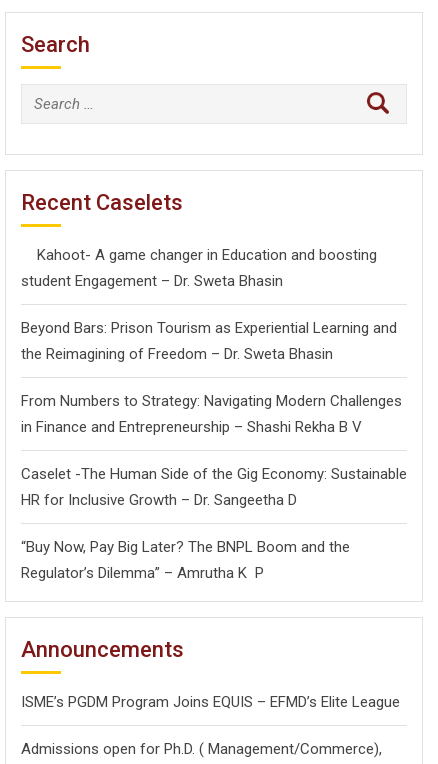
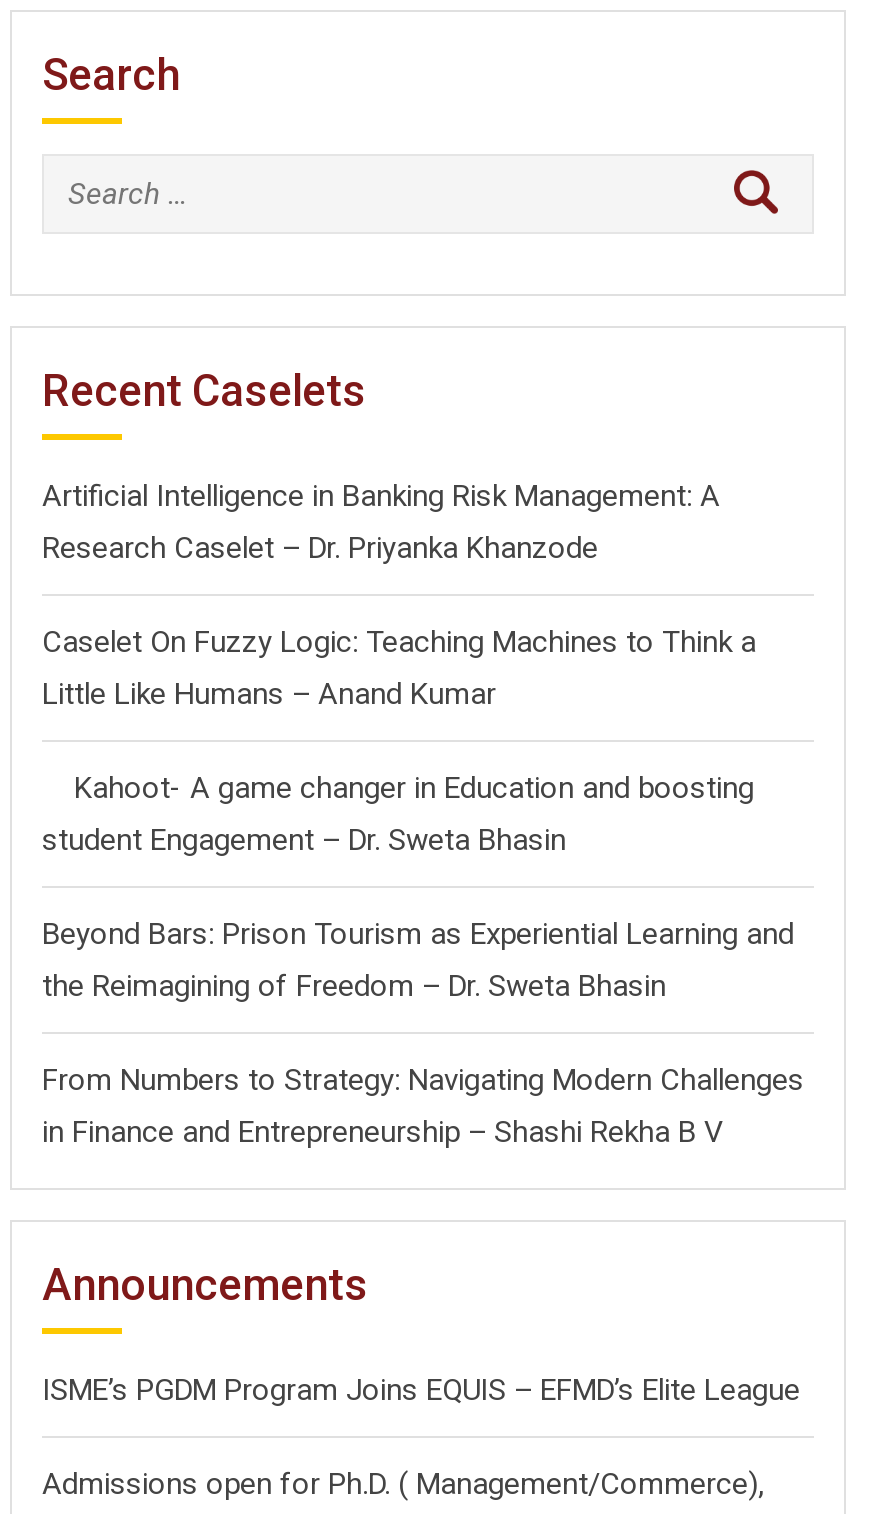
+ Artificial Intelligence in Banking Risk Management: A
+ Research Caselet – Dr. Priyanka Khanzode
+ Caselet On Fuzzy Logic: Teaching Machines to Think a
+ Little Like Humans – Anand Kumar

moved down: Kahoot- A game changer in Education and boosting | student Engagement – Dr. Sweta Bhasin | Beyond Bars: Prison Tourism as Experiential Learning and | the Reimagining of Freedom – Dr. Sweta Bhasin | From Numbers to Strategy: Navigating Modern Challenges | in Finance and Entrepreneurship – Shashi Rekha B V

- Caselet -The Human Side of the Gig Economy: Sustainable
- HR for Inclusive Growth – Dr. Sangeetha D
- “Buy Now, Pay Big Later? The BNPL Boom and the
- Regulator’s Dilemma” – Amrutha K P
